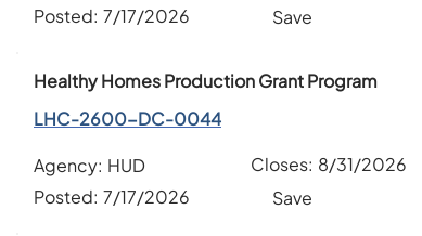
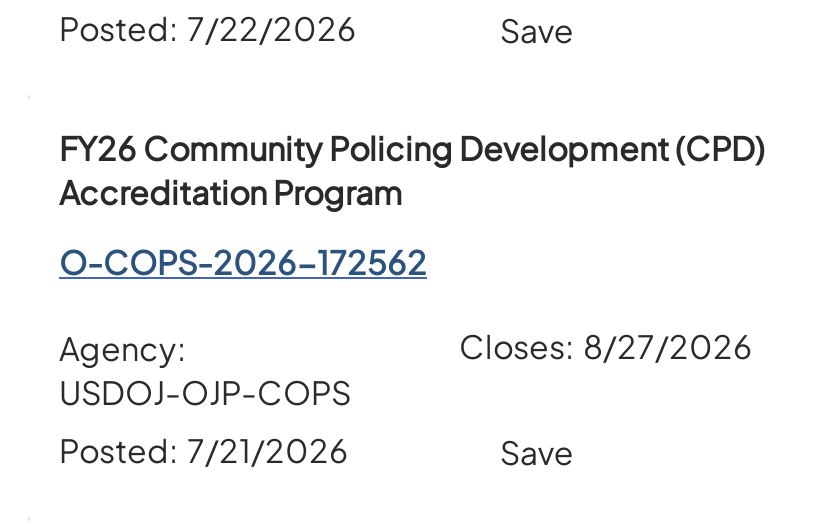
- Posted: 7/17/2026
+ Posted: 7/22/2026

- Healthy Homes Production Grant Program
+ FY26 Community Policing Development (CPD)
+ Accreditation Program

- LHC-2600-DC-0044
+ O-COPS-2026-172562

- Closes: 8/31/2026
- Agency: HUD
+ Closes: 8/27/2026
+ Agency:
+ USDOJ-OJP-COPS

- Posted: 7/17/2026
+ Posted: 7/21/2026
